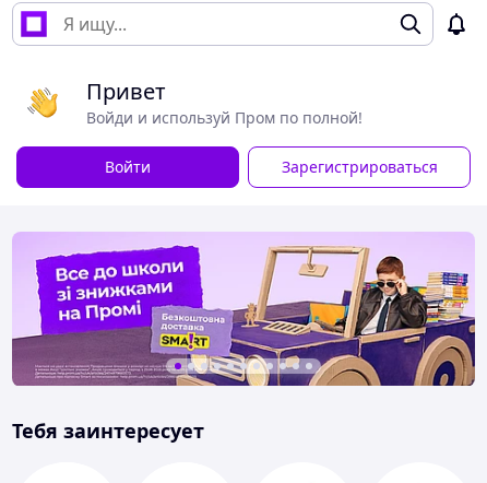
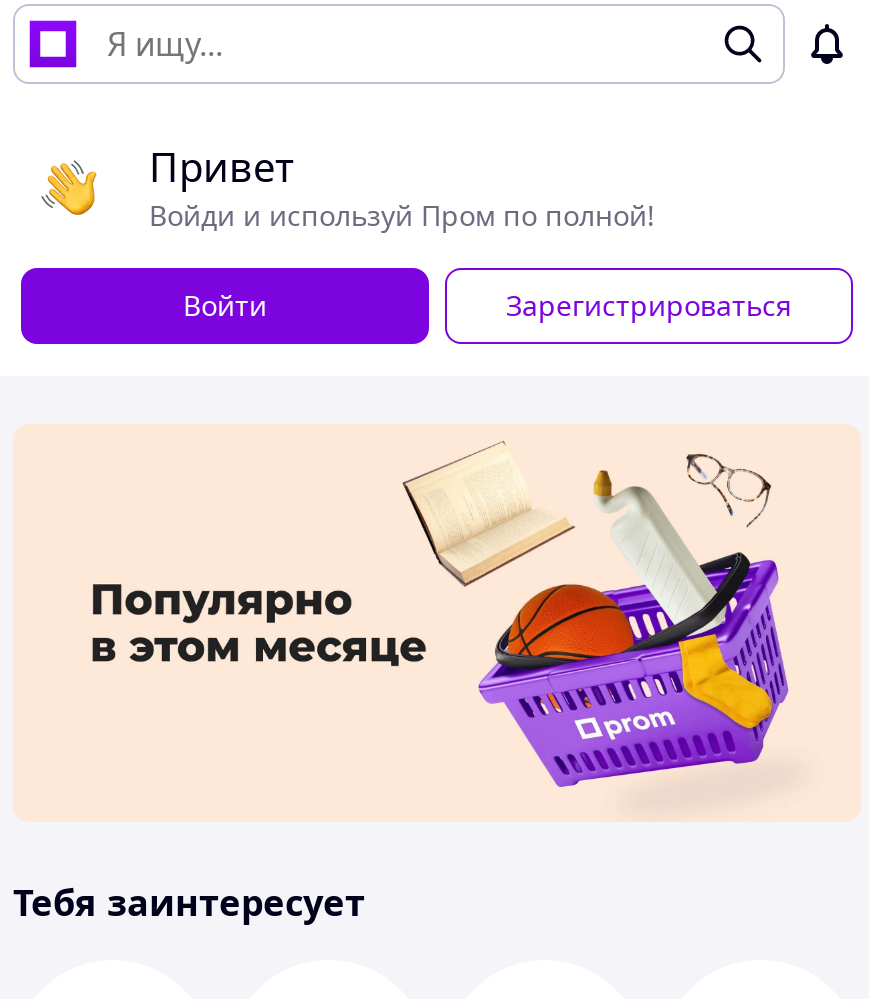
- [image]
+ [image]
